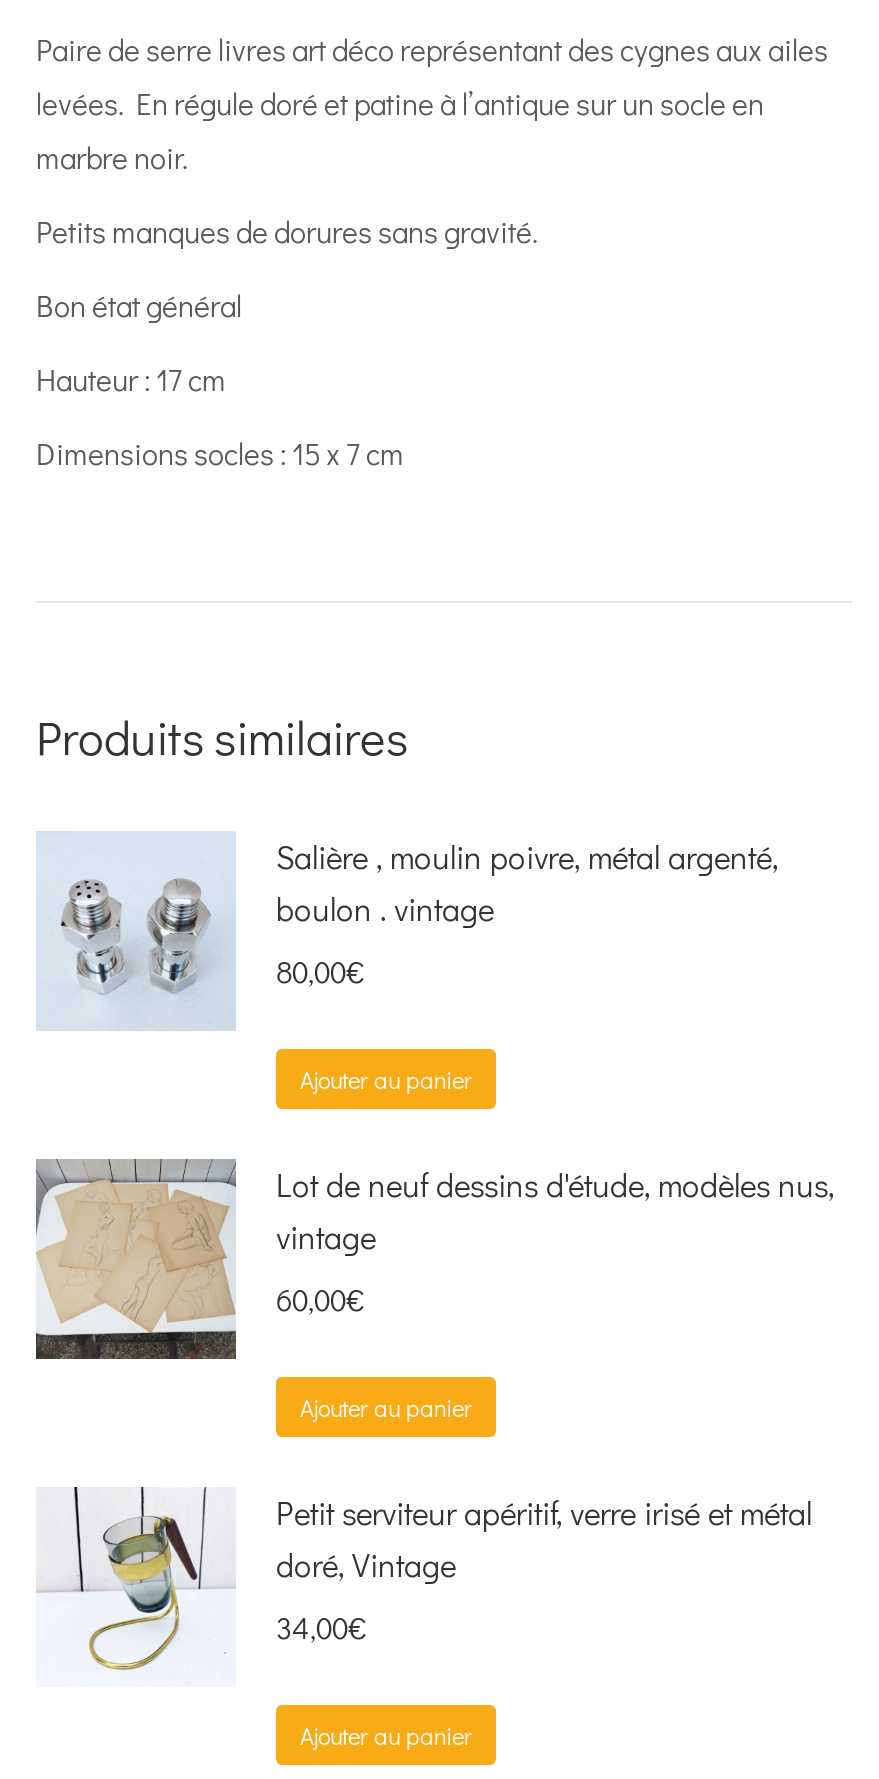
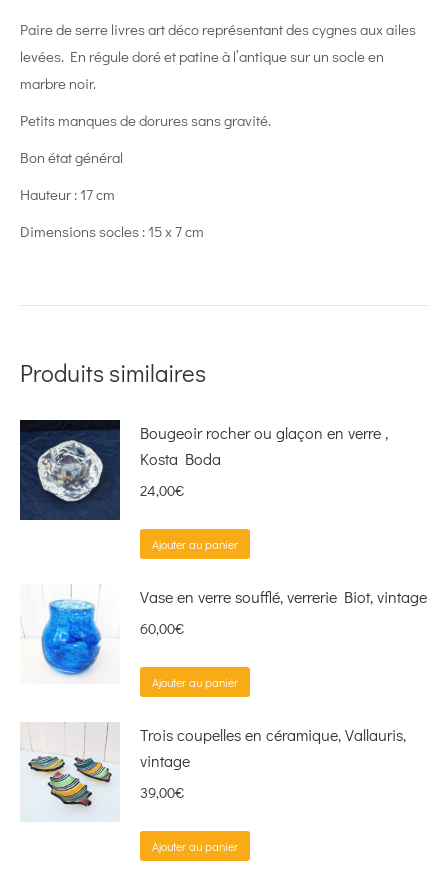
- [image]
- Salière , moulin poivre, métal argenté,
- boulon . vintage
+ [image]
+ Bougeoir rocher ou glaçon en verre ,
+ Kosta Boda

- 80,00€
+ 24,00€

- [image]
- Lot de neuf dessins d'étude, modèles nus,
- vintage
+ [image]
+ Vase en verre soufflé, verrerie Biot, vintage

- [image]
- Petit serviteur apéritif, verre irisé et métal
- doré, Vintage
+ [image]
+ Trois coupelles en céramique, Vallauris,
+ vintage

- 34,00€
+ 39,00€
